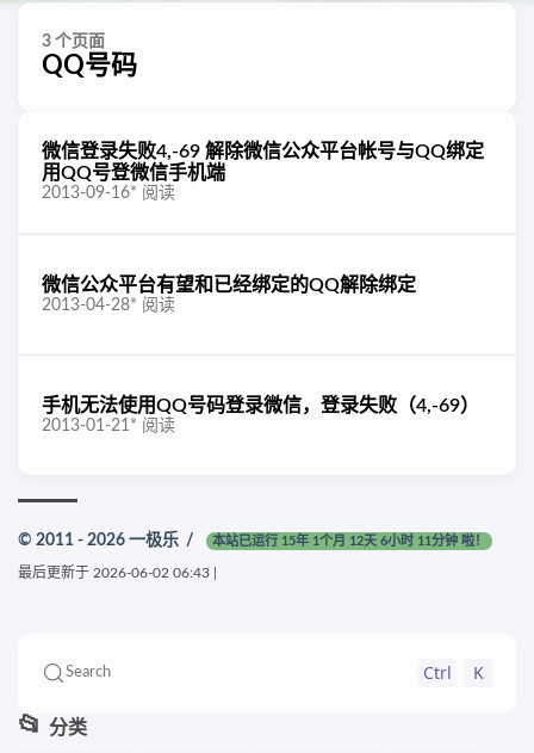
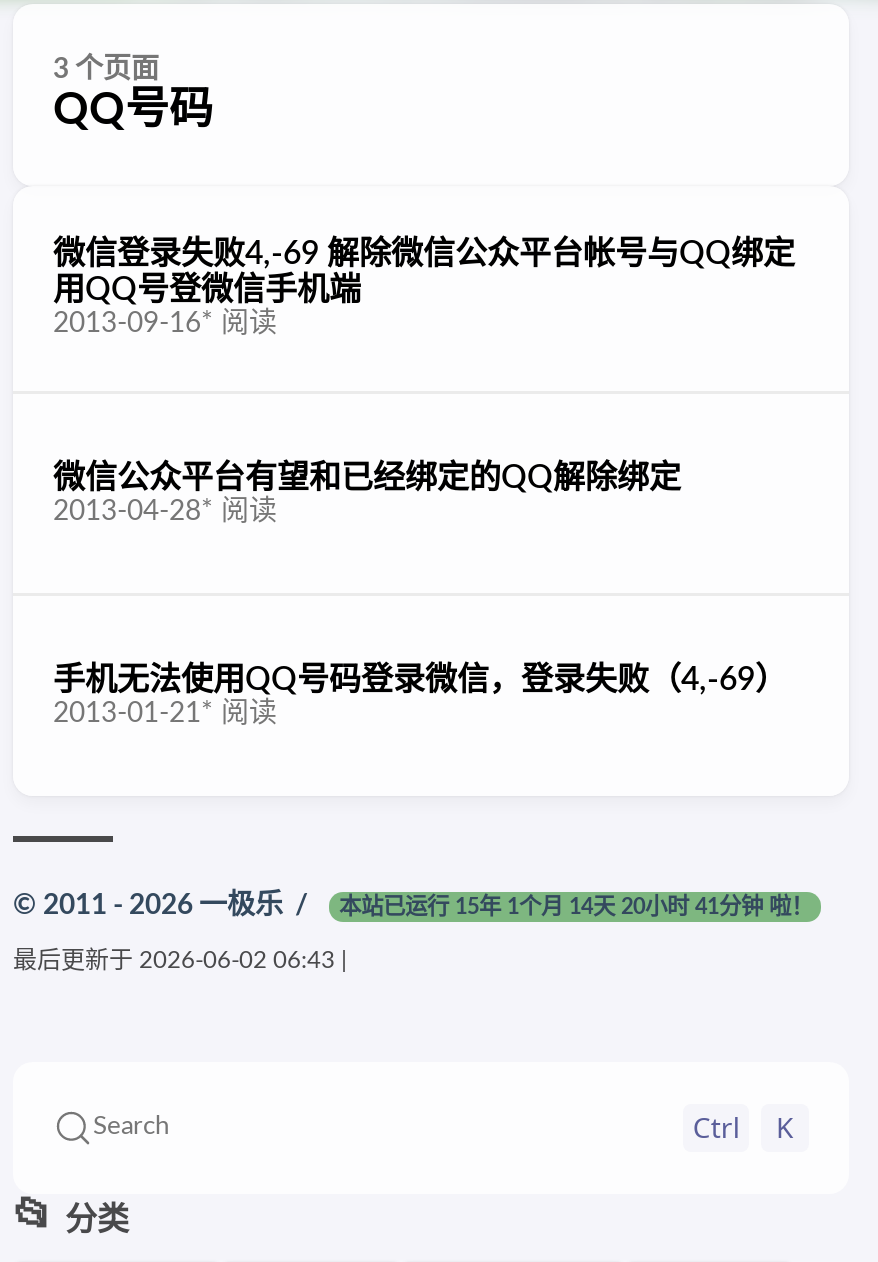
- 本站已运行 15年 1个月 12天 6小时 11分钟 啦！
+ 本站已运行 15年 1个月 14天 20小时 41分钟 啦！
